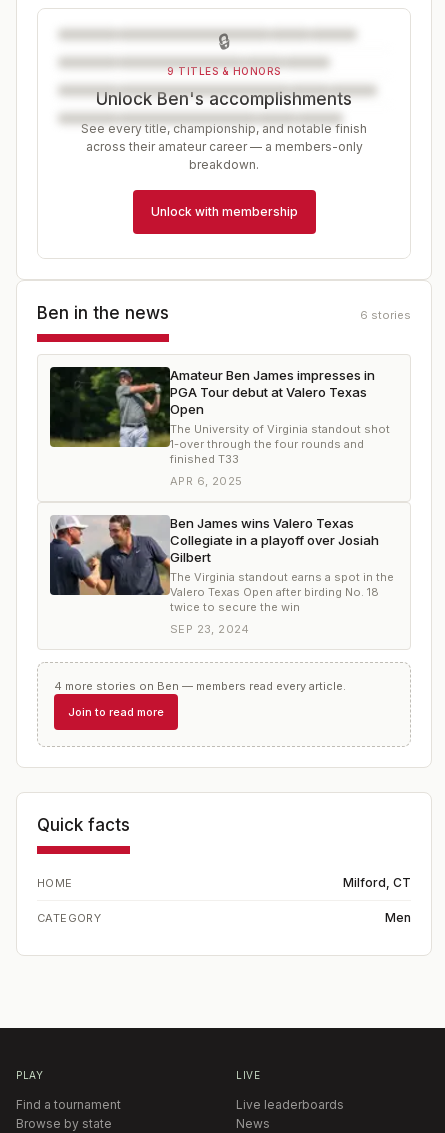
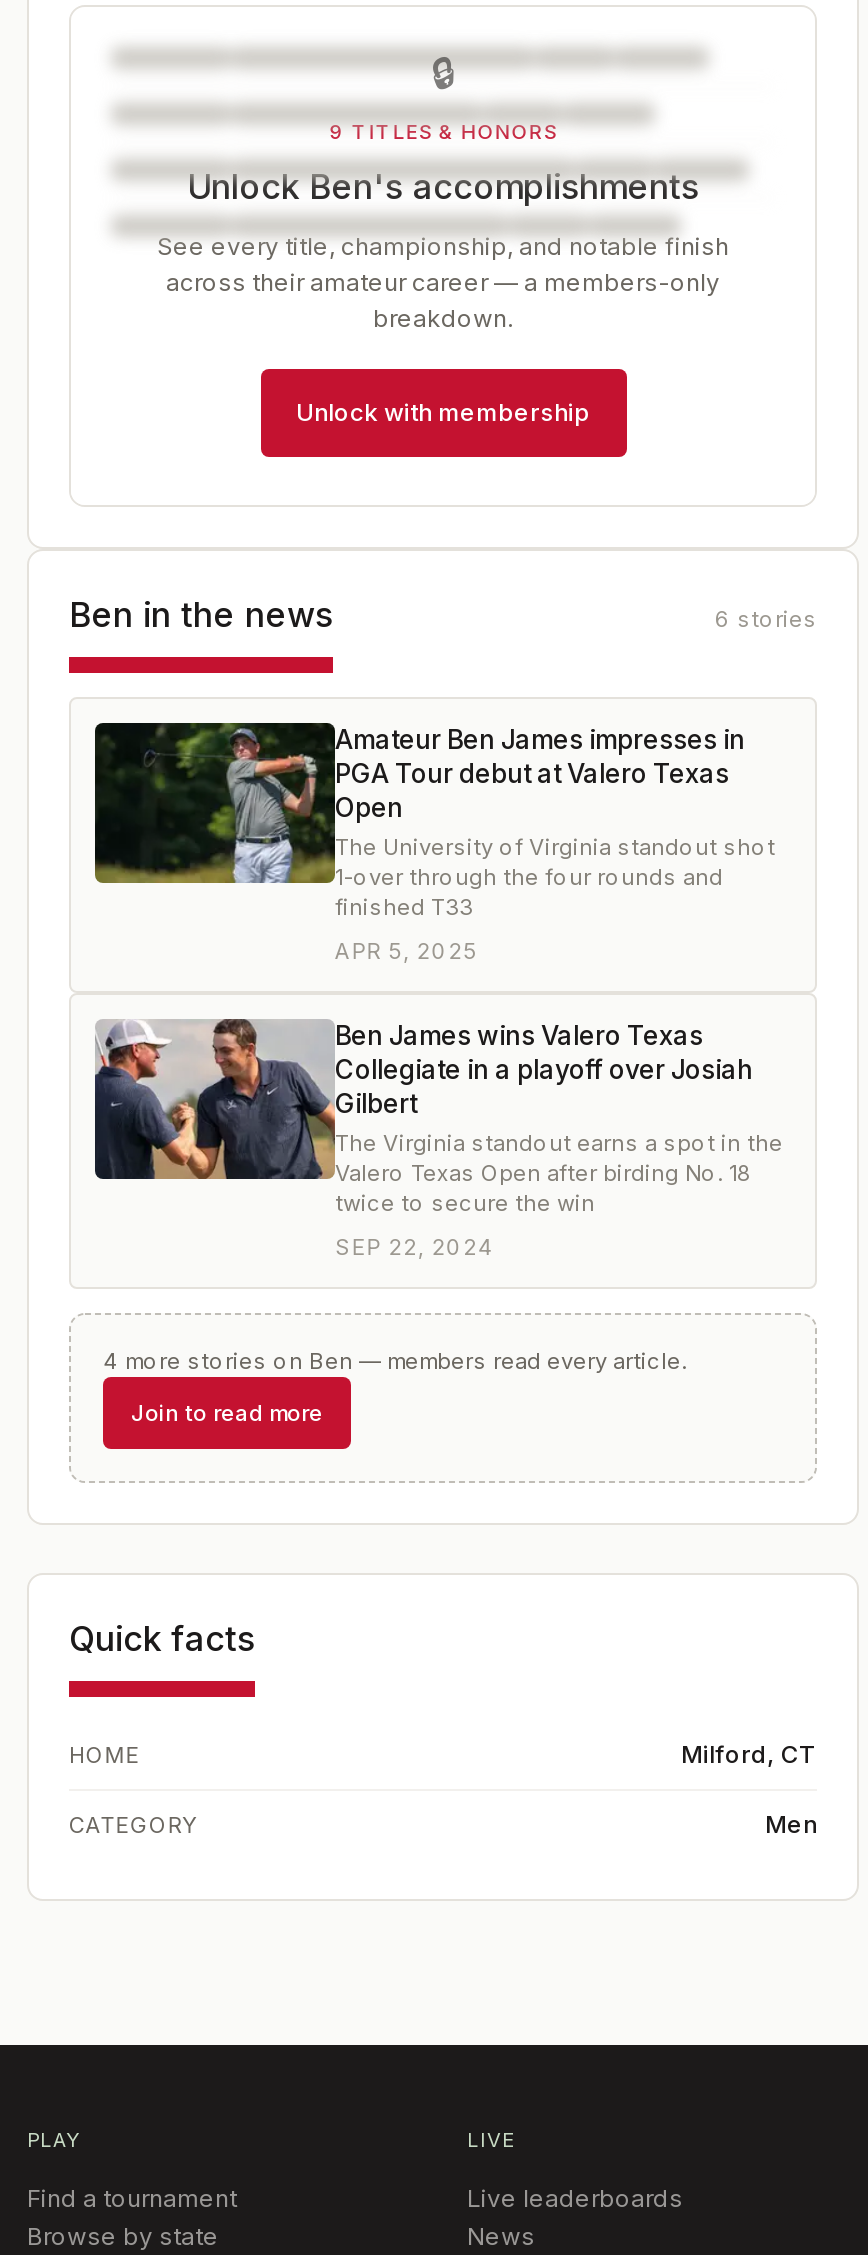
- APR 6, 2025
+ APR 5, 2025

- SEP 23, 2024
+ SEP 22, 2024
